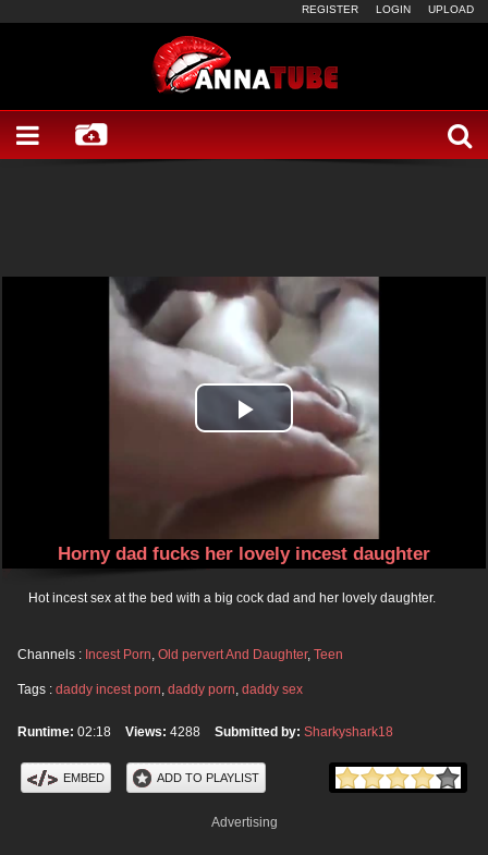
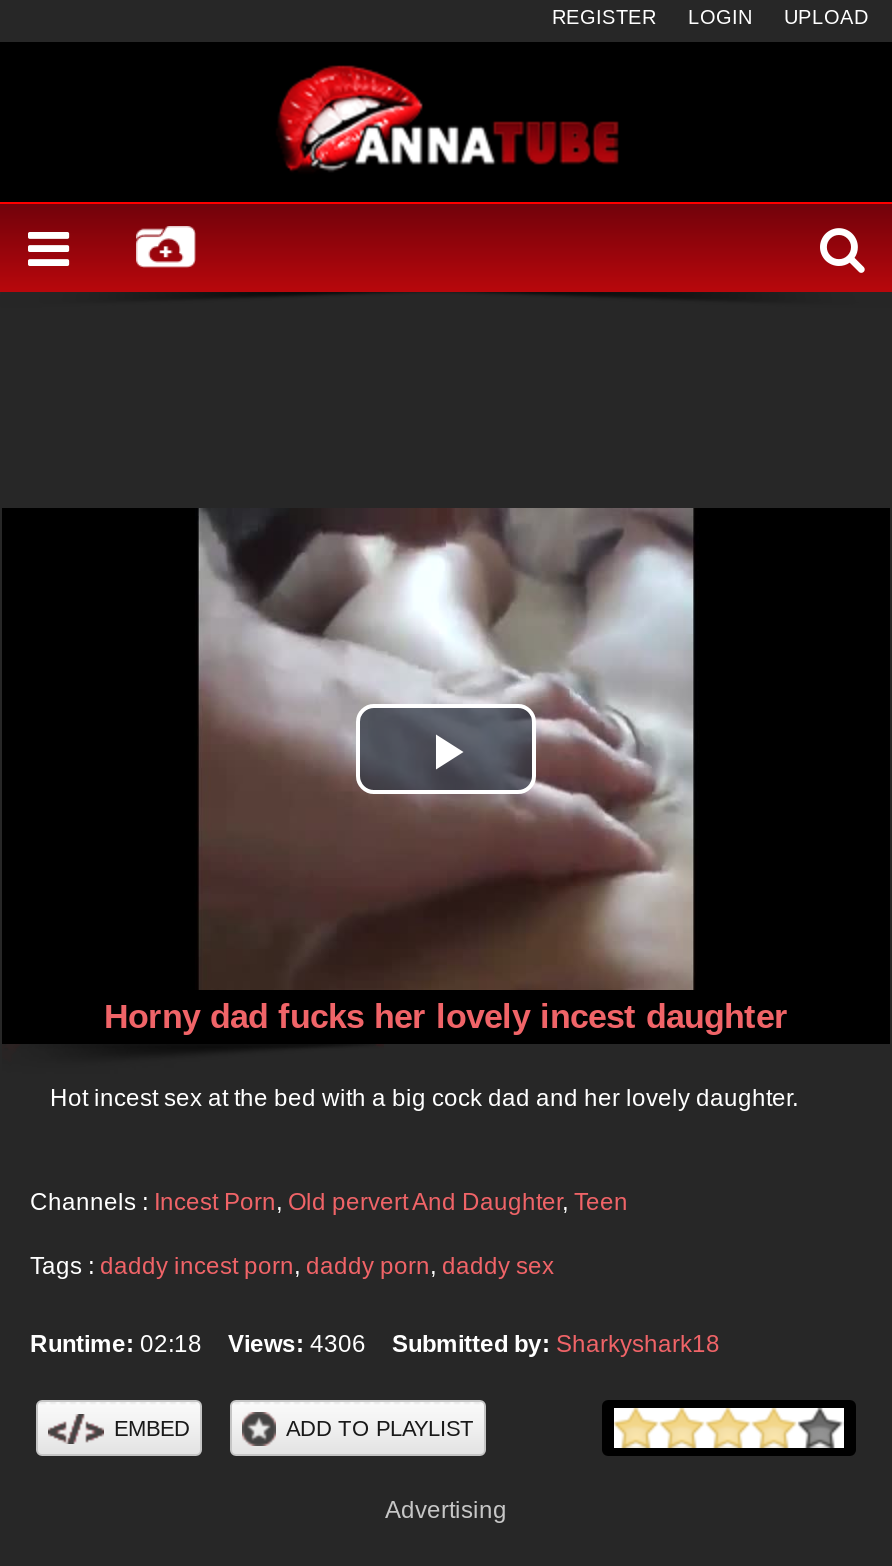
- Runtime: 02:18 Views: 4288 Submitted by: Sharkyshark18
+ Runtime: 02:18 Views: 4306 Submitted by: Sharkyshark18
